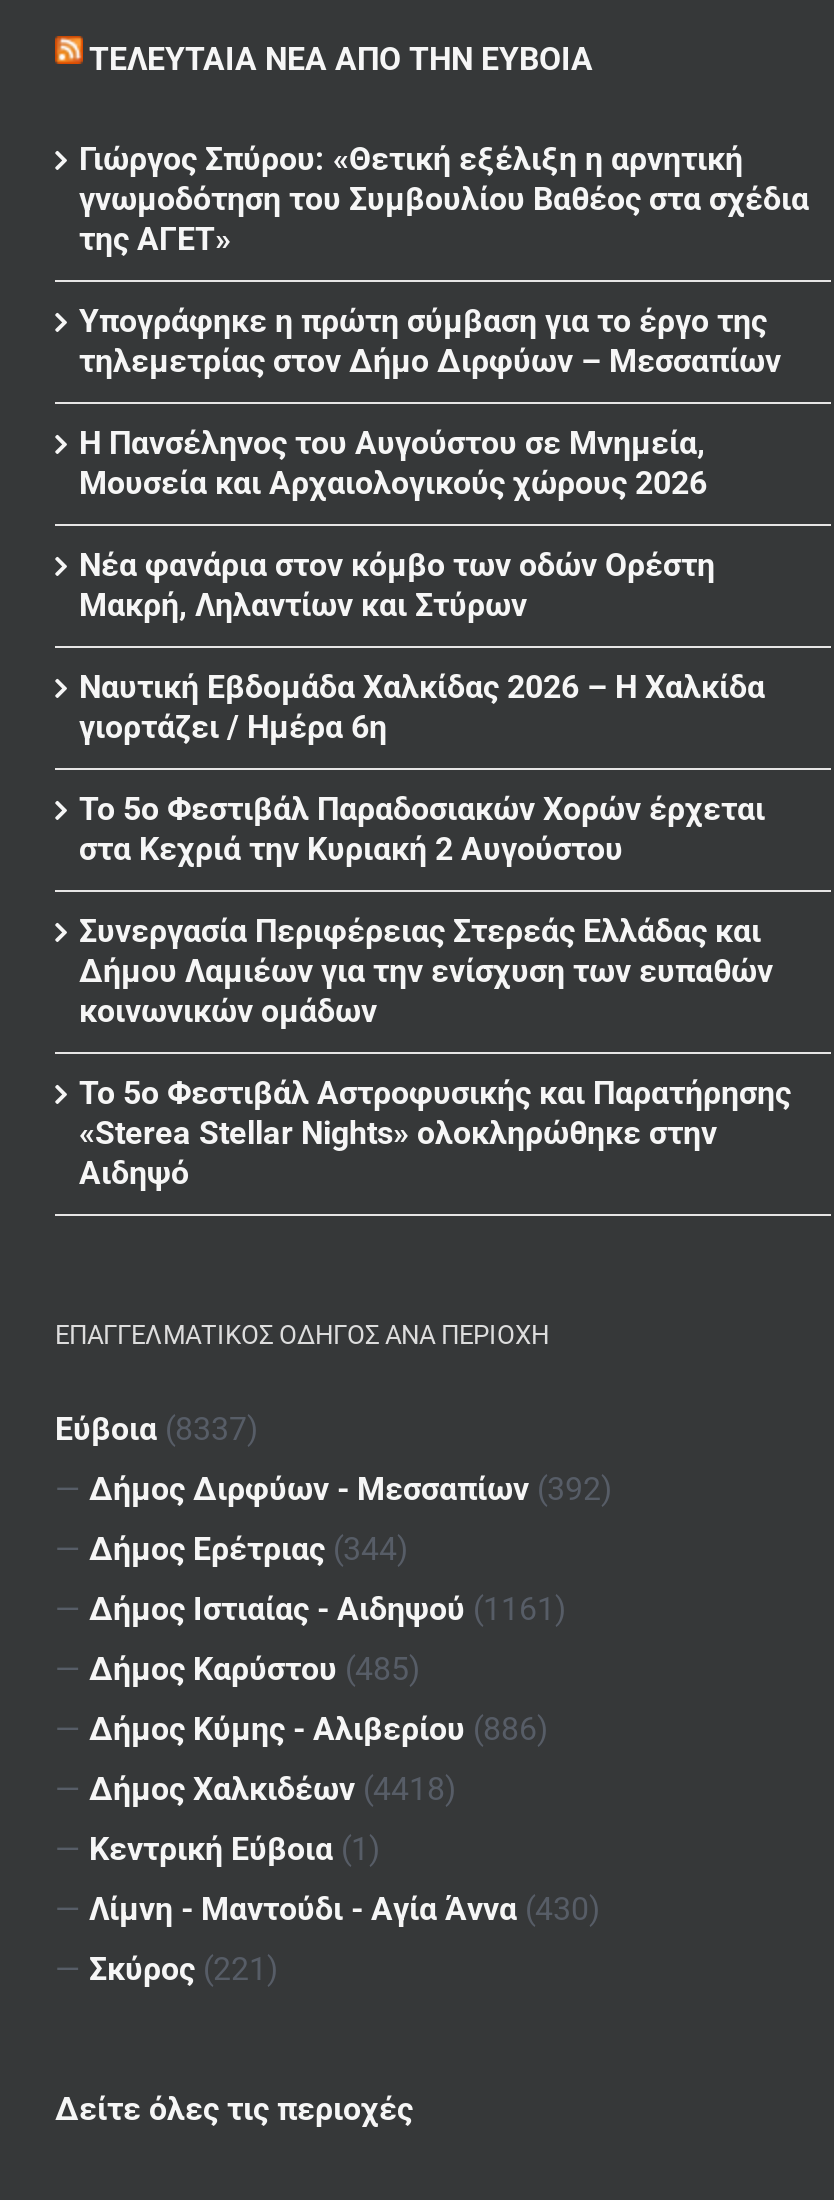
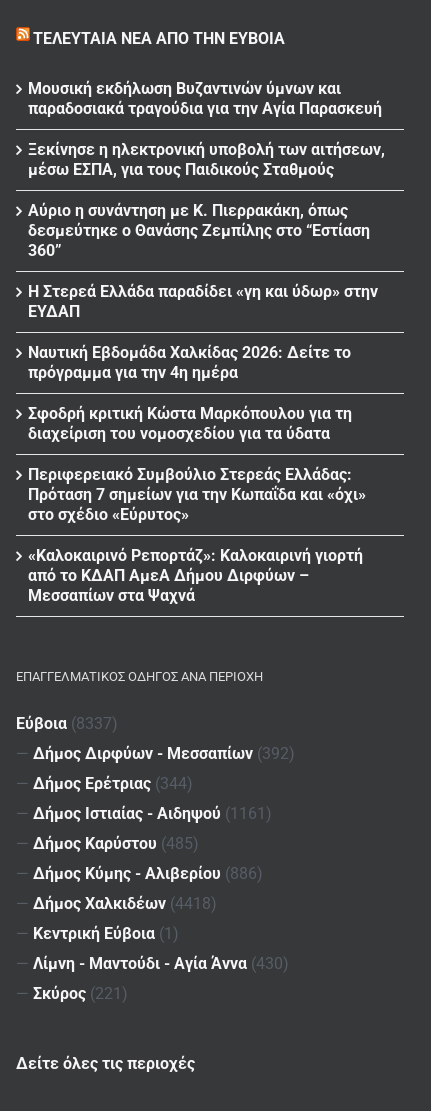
- Γιώργος Σπύρου: «Θετική εξέλιξη η αρνητική
- γνωμοδότηση του Συμβουλίου Βαθέος στα σχέδια
- της ΑΓΕΤ»
+ Μουσική εκδήλωση Βυζαντινών ύμνων και
+ παραδοσιακά τραγούδια για την Αγία Παρασκευή

- Υπογράφηκε η πρώτη σύμβαση για το έργο της
- τηλεμετρίας στον Δήμο Διρφύων – Μεσσαπίων
+ Ξεκίνησε η ηλεκτρονική υποβολή των αιτήσεων,
+ μέσω ΕΣΠΑ, για τους Παιδικούς Σταθμούς

- Η Πανσέληνος του Αυγούστου σε Μνημεία,
- Μουσεία και Αρχαιολογικούς χώρους 2026
+ Αύριο η συνάντηση με Κ. Πιερρακάκη, όπως
+ δεσμεύτηκε ο Θανάσης Ζεμπίλης στο “Εστίαση
+ 360”

- Νέα φανάρια στον κόμβο των οδών Ορέστη
- Μακρή, Ληλαντίων και Στύρων
+ Η Στερεά Ελλάδα παραδίδει «γη και ύδωρ» στην
+ ΕΥΔΑΠ

- Ναυτική Εβδομάδα Χαλκίδας 2026 – Η Χαλκίδα
- γιορτάζει / Ημέρα 6η
+ Ναυτική Εβδομάδα Χαλκίδας 2026: Δείτε το
+ πρόγραμμα για την 4η ημέρα

- Το 5ο Φεστιβάλ Παραδοσιακών Χορών έρχεται
- στα Κεχριά την Κυριακή 2 Αυγούστου
+ Σφοδρή κριτική Κώστα Μαρκόπουλου για τη
+ διαχείριση του νομοσχεδίου για τα ύδατα

- Συνεργασία Περιφέρειας Στερεάς Ελλάδας και
- Δήμου Λαμιέων για την ενίσχυση των ευπαθών
- κοινωνικών ομάδων
+ Περιφερειακό Συμβούλιο Στερεάς Ελλάδας:
+ Πρόταση 7 σημείων για την Κωπαΐδα και «όχι»
+ στο σχέδιο «Εύρυτος»

- Το 5ο Φεστιβάλ Αστροφυσικής και Παρατήρησης
- «Sterea Stellar Nights» ολοκληρώθηκε στην
- Αιδηψό
+ «Καλοκαιρινό Ρεπορτάζ»: Καλοκαιρινή γιορτή
+ από το ΚΔΑΠ ΑμεΑ Δήμου Διρφύων –
+ Μεσσαπίων στα Ψαχνά
